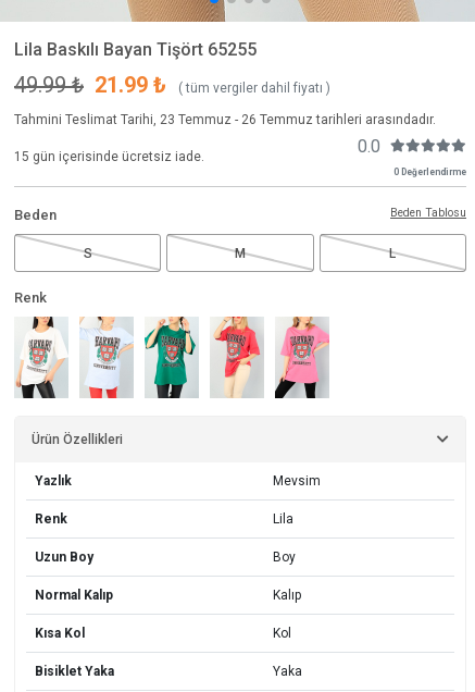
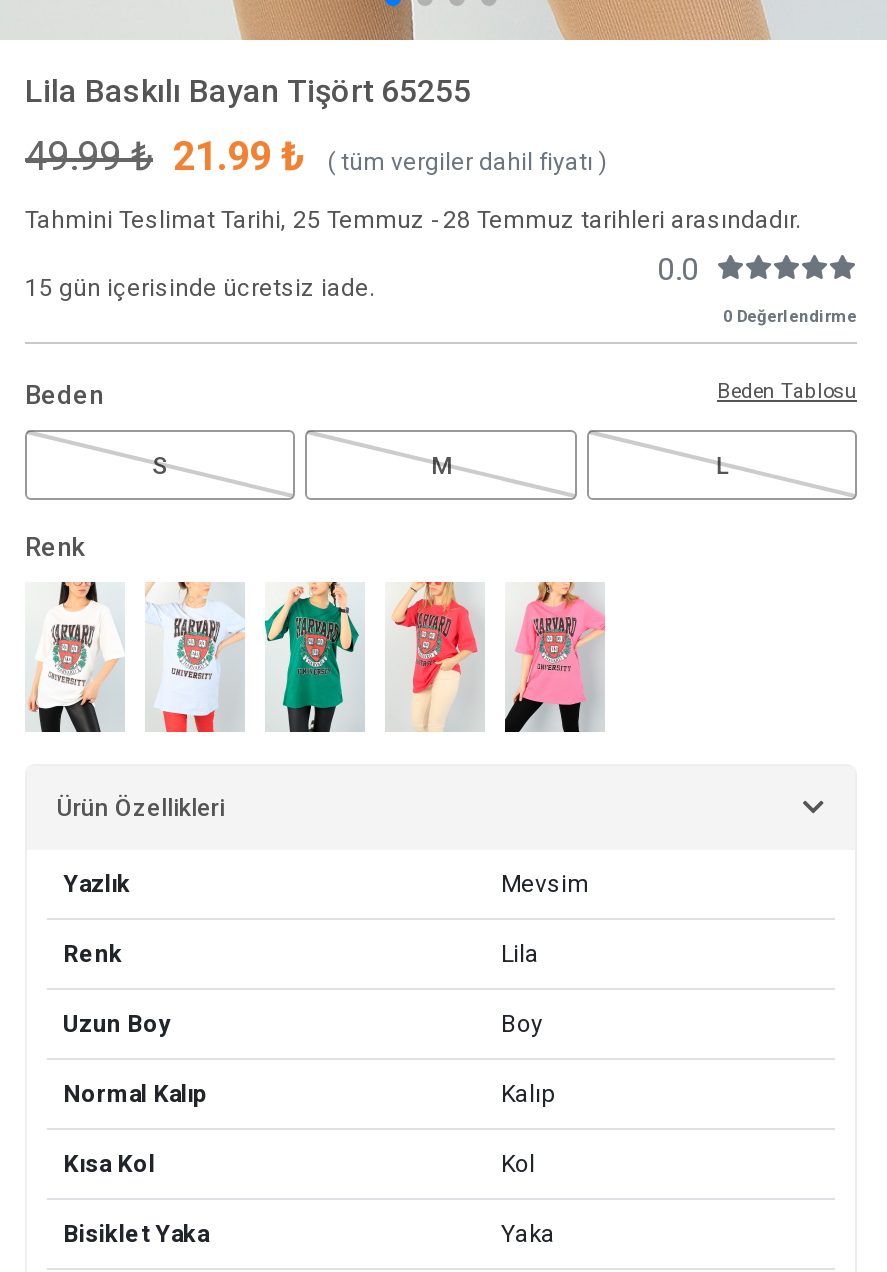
- Tahmini Teslimat Tarihi, 23 Temmuz - 26 Temmuz tarihleri arasındadır.
+ Tahmini Teslimat Tarihi, 25 Temmuz - 28 Temmuz tarihleri arasındadır.
